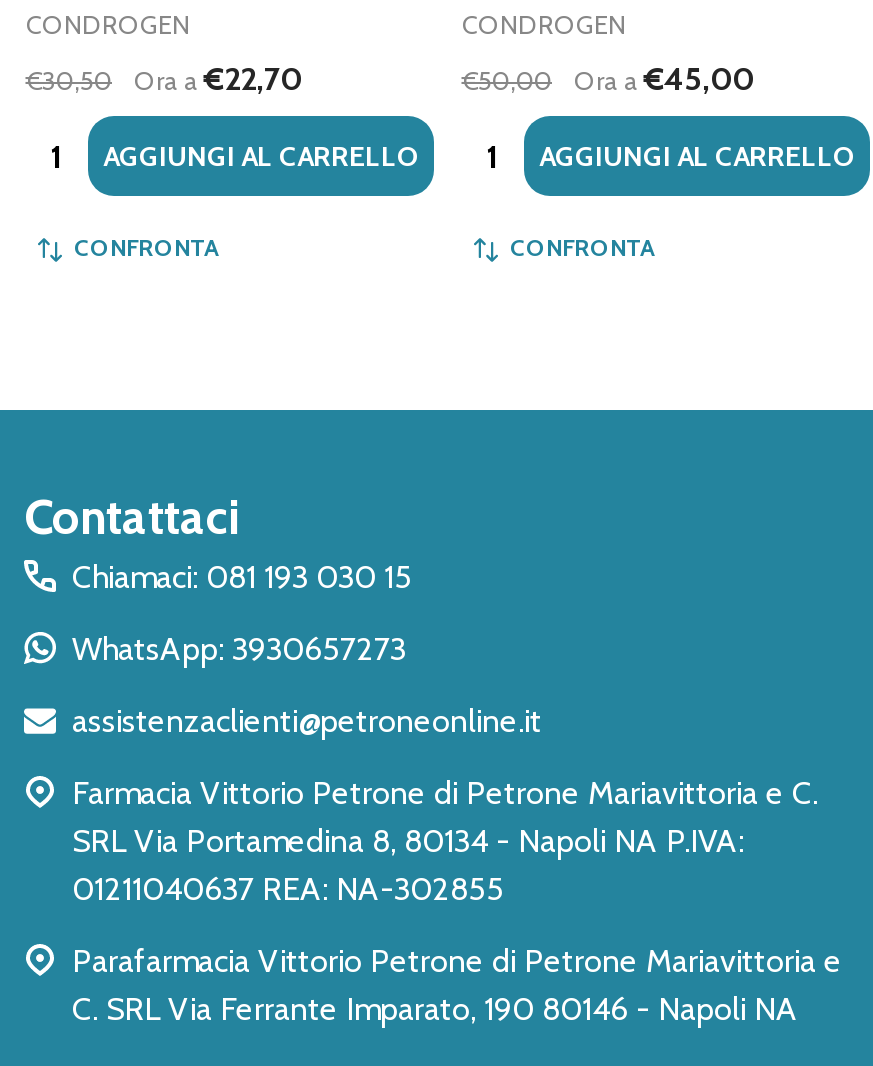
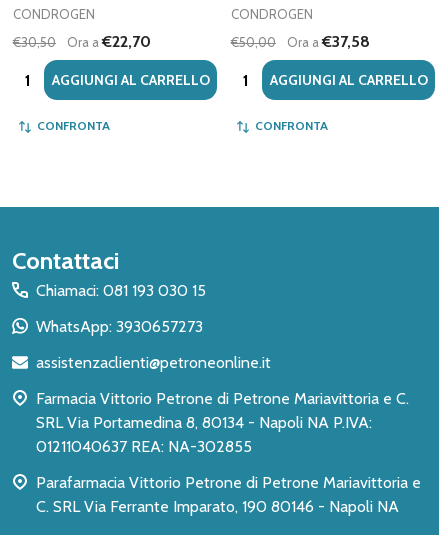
- €50,00 Ora a €45,00
+ €50,00 Ora a €37,58
